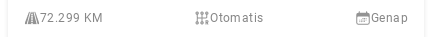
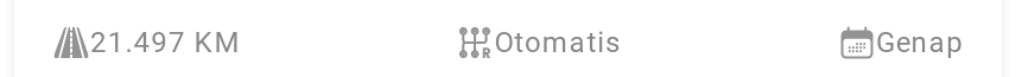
- 72.299 KM
+ 21.497 KM
